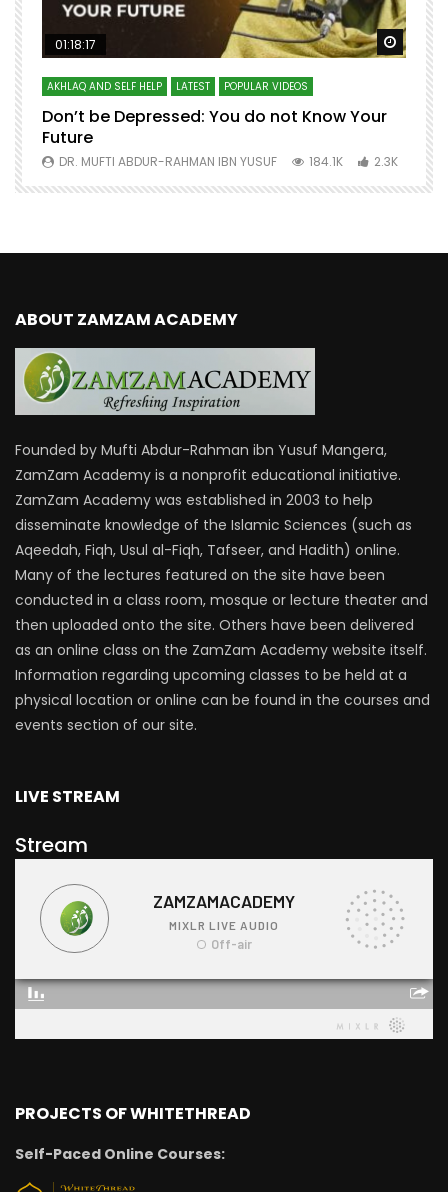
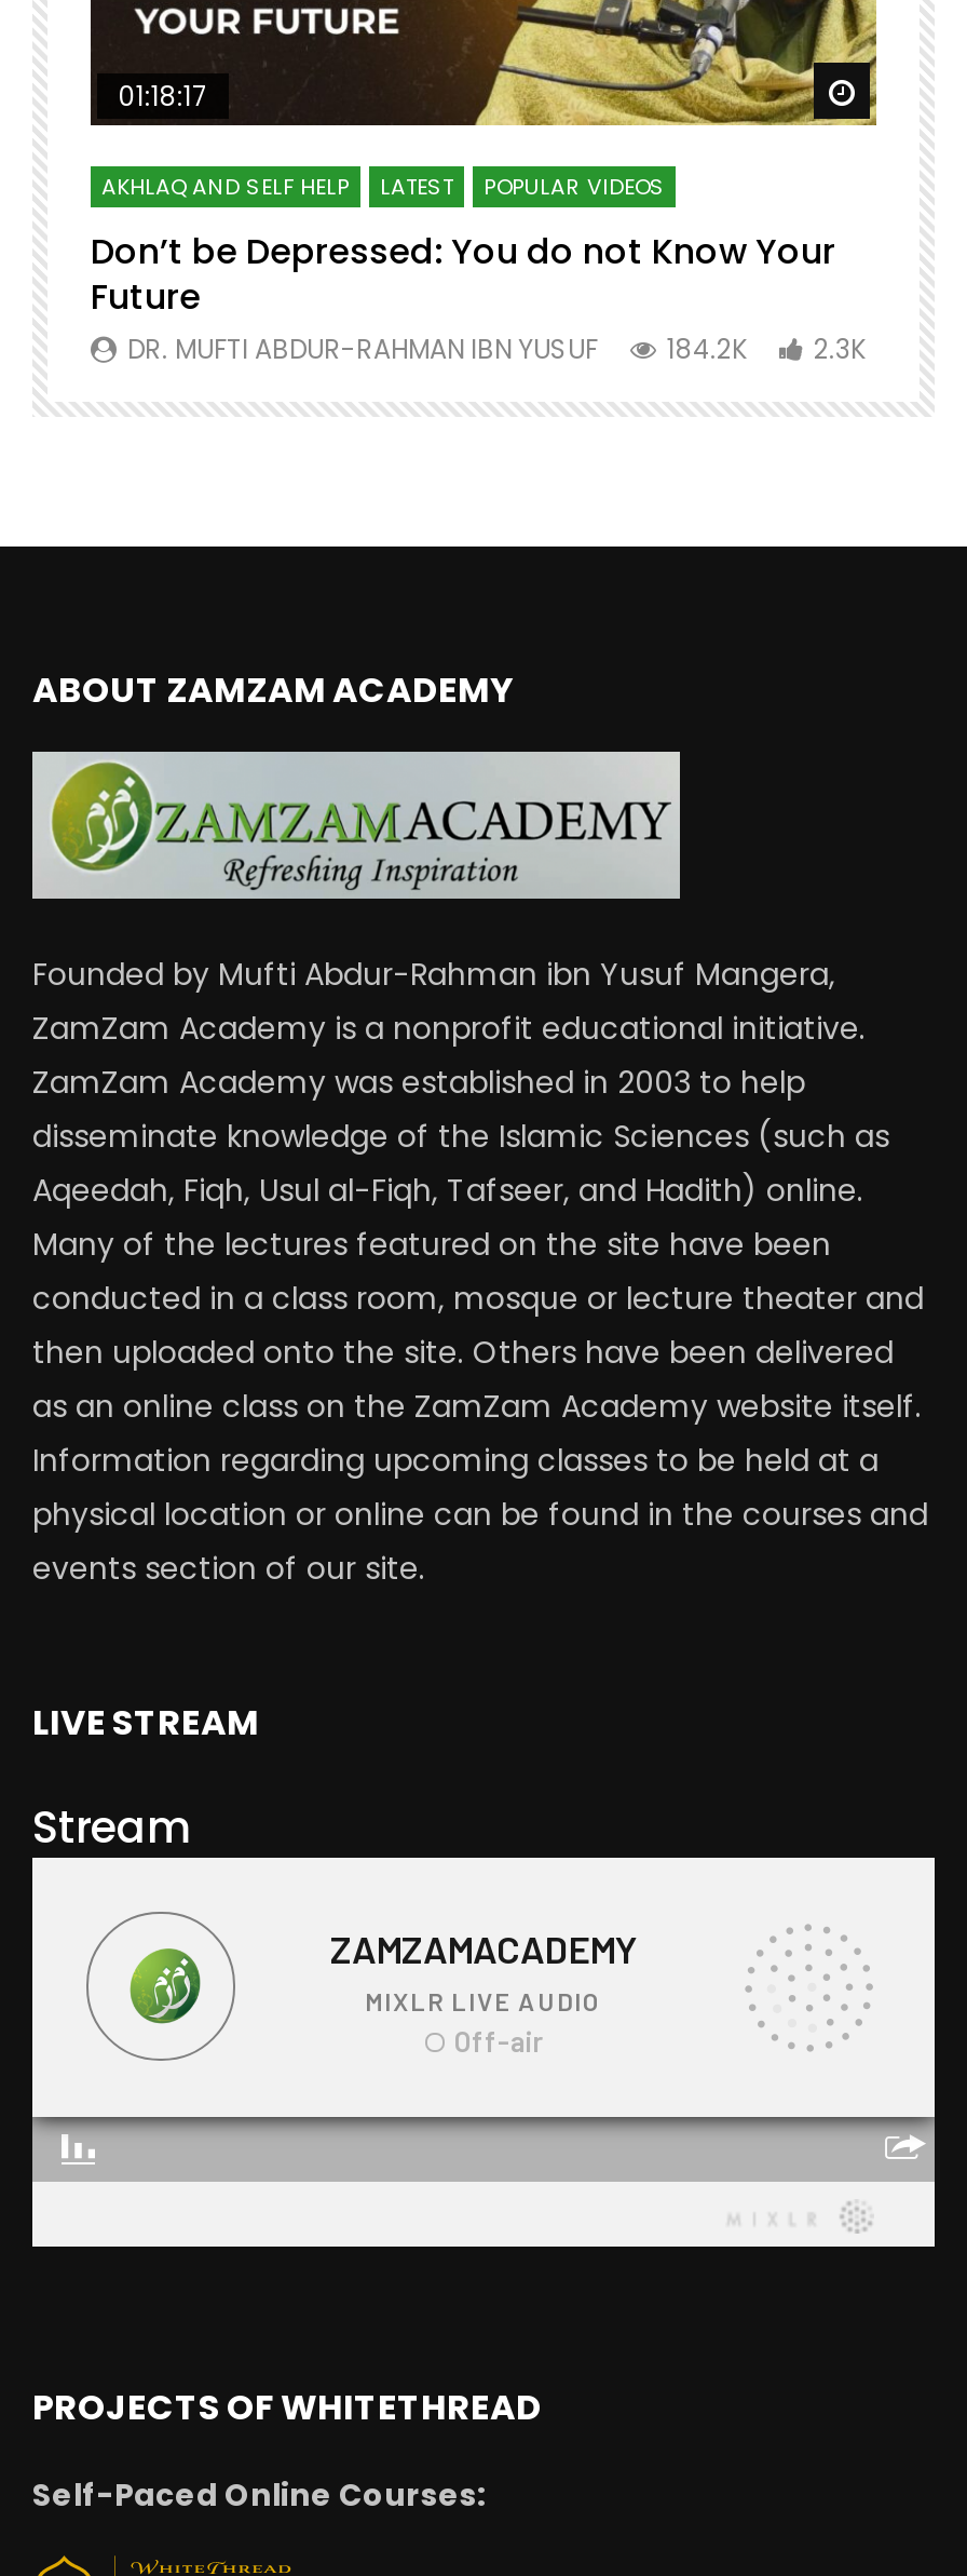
- DR. MUFTI ABDUR-RAHMAN IBN YUSUF 184.1K 2.3K
+ DR. MUFTI ABDUR-RAHMAN IBN YUSUF 184.2K 2.3K
